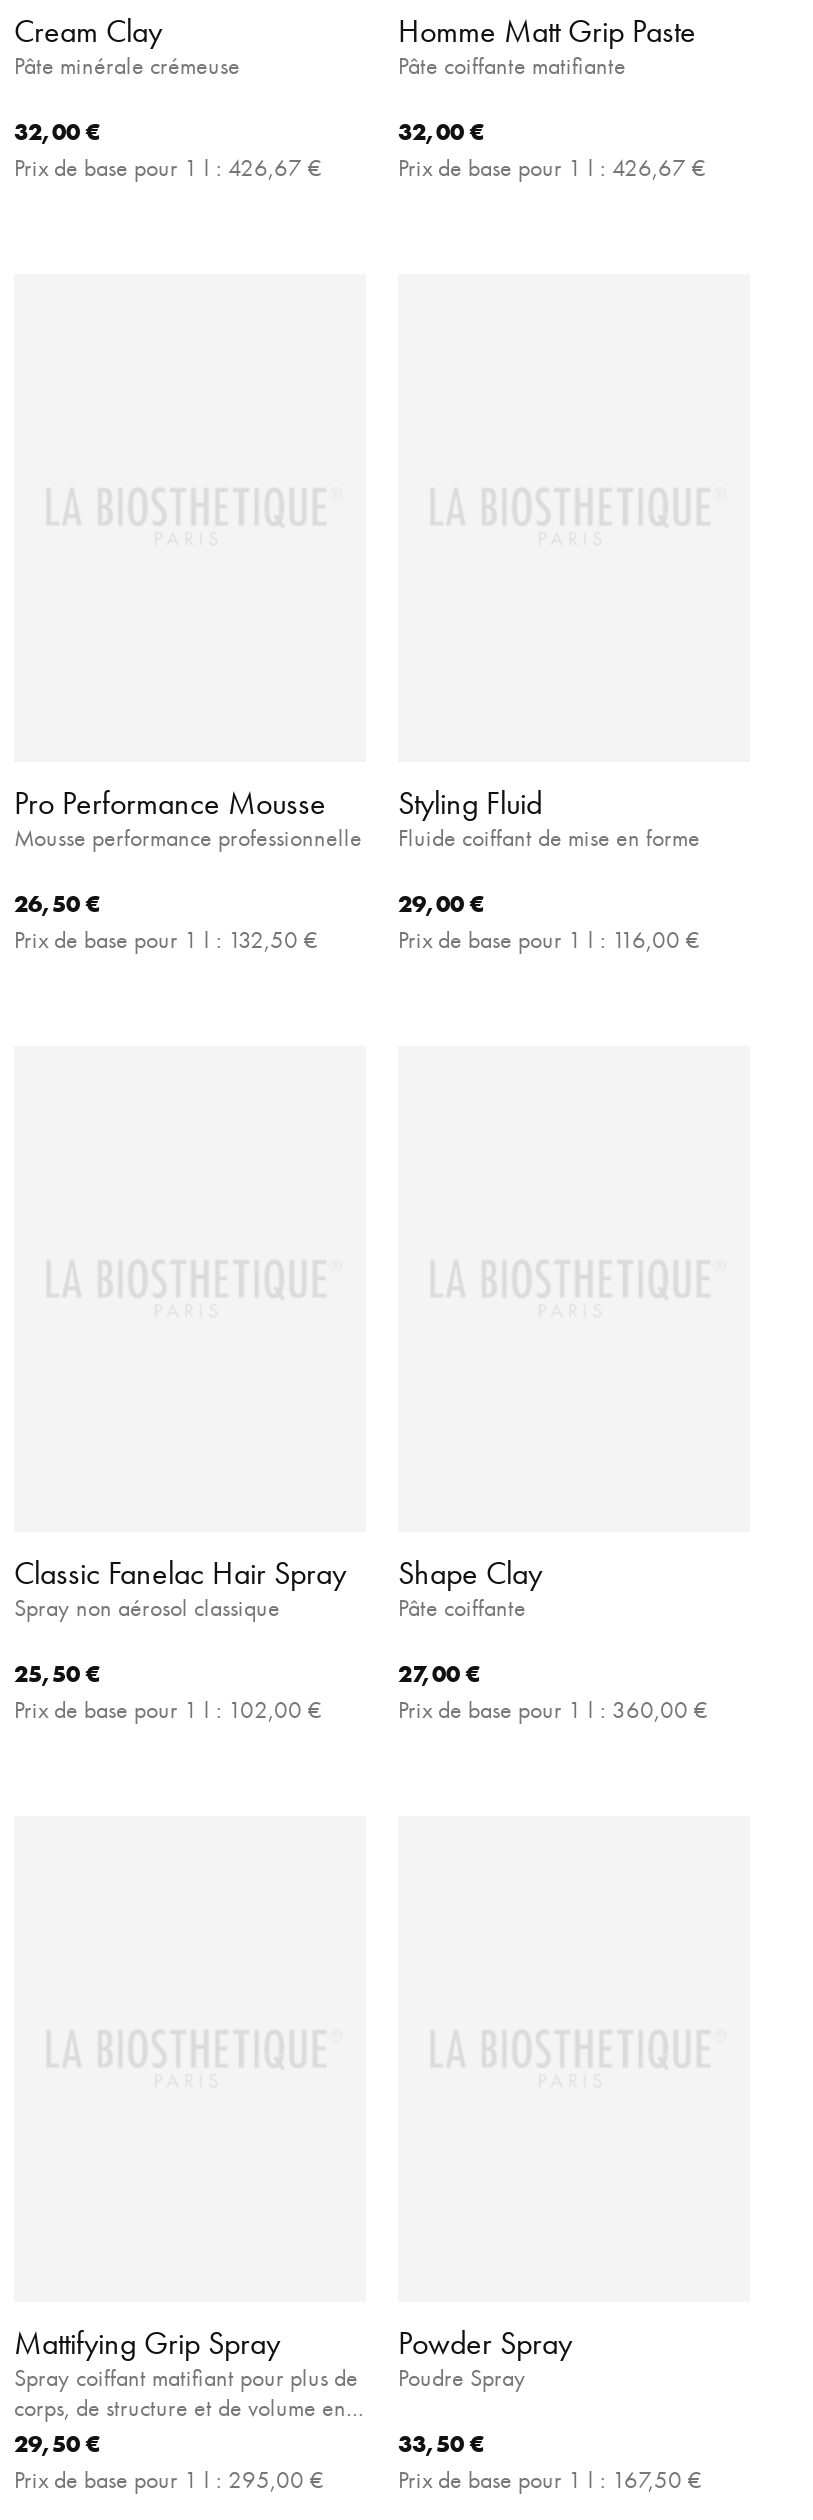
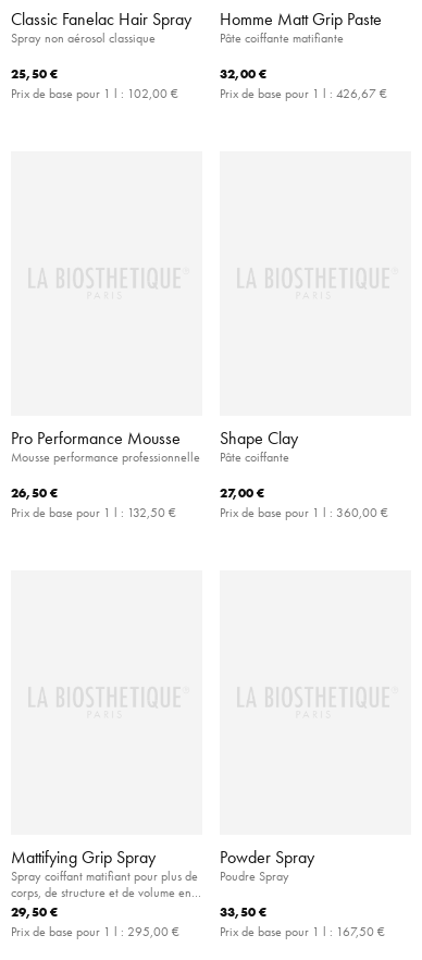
- Cream Clay
- Pâte minérale crémeuse
- 32,00 €
- Prix de base pour 1 l : 426,67 €

- Styling Fluid
- Fluide coiffant de mise en forme
- 29,00 €
- Prix de base pour 1 l : 116,00 €

moved up: Classic Fanelac Hair Spray | Spray non aérosol classique | 25,50 € | Prix de base pour 1 l : 102,00 €
